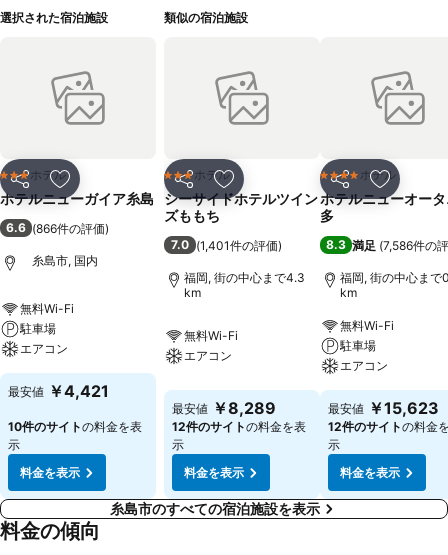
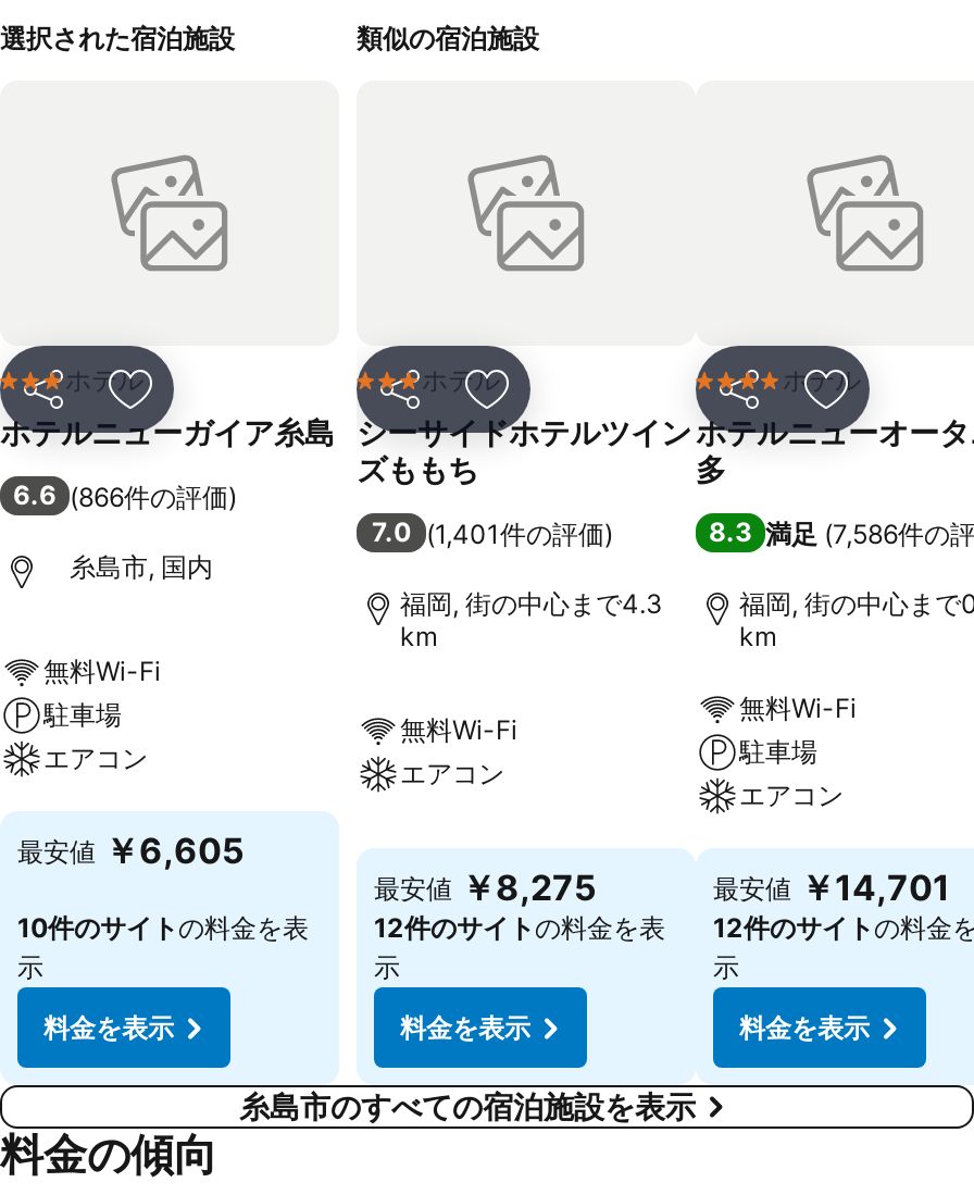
- 最安値 ￥4,421
+ 最安値 ￥6,605

- 最安値 ￥8,289
+ 最安値 ￥8,275

- 最安値 ￥15,623
+ 最安値 ￥14,701
